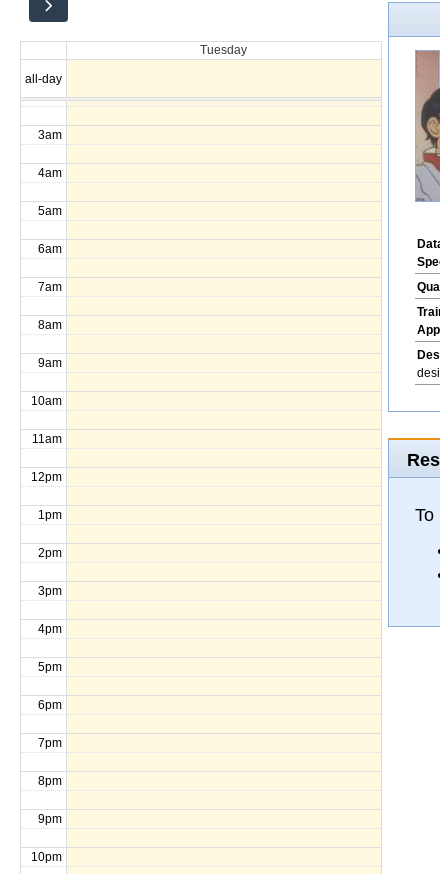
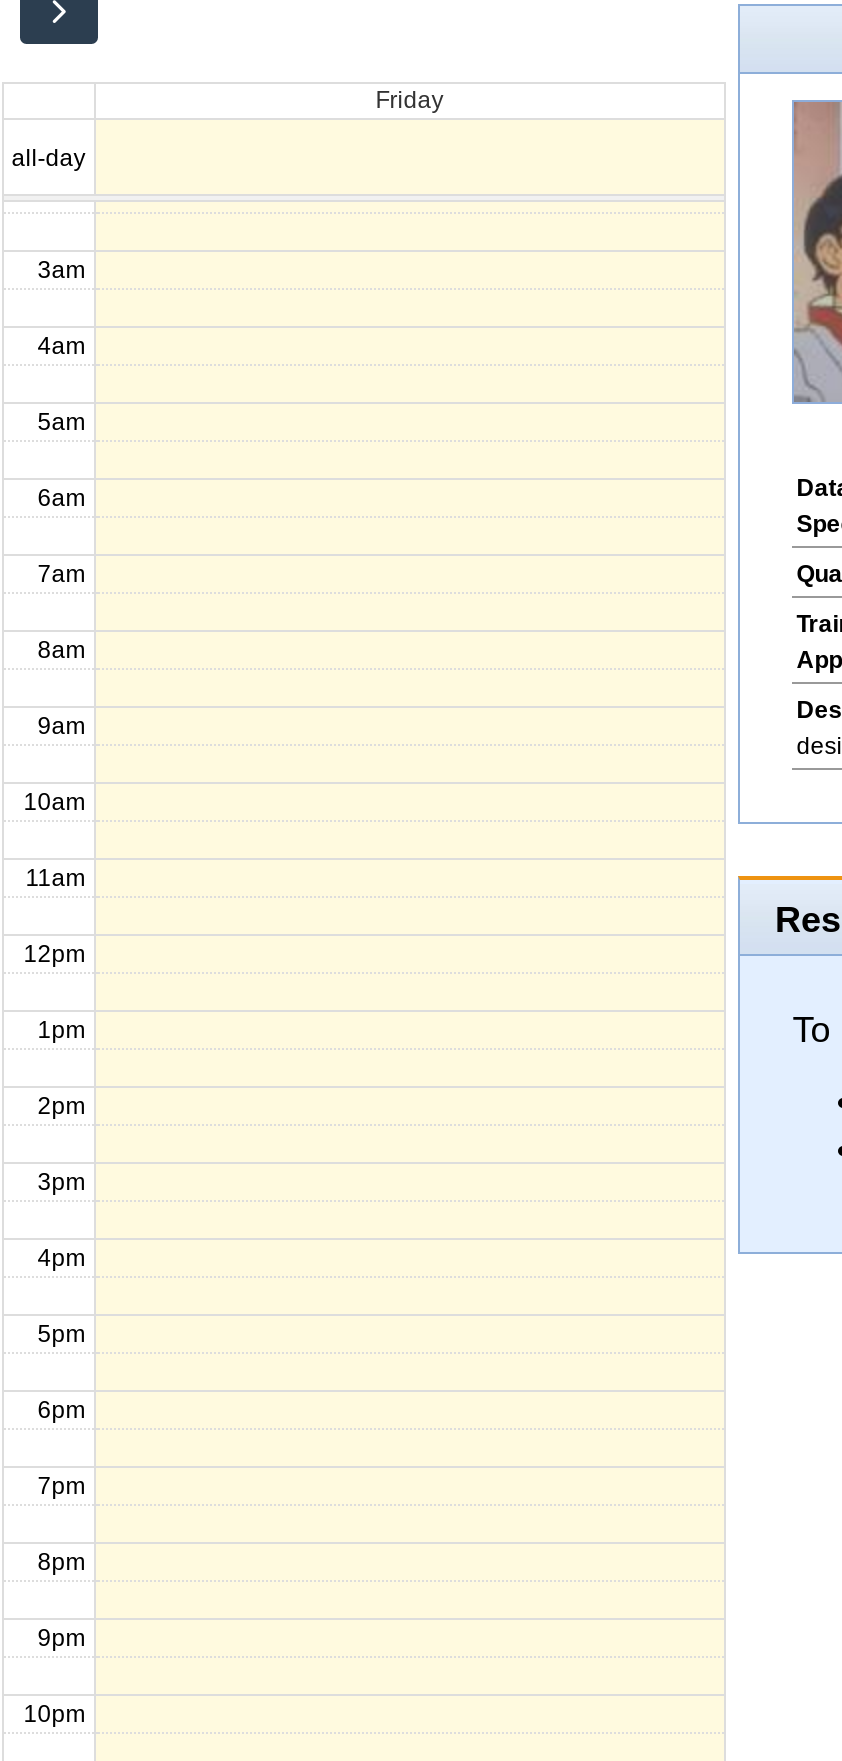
- Tuesday
+ Friday
